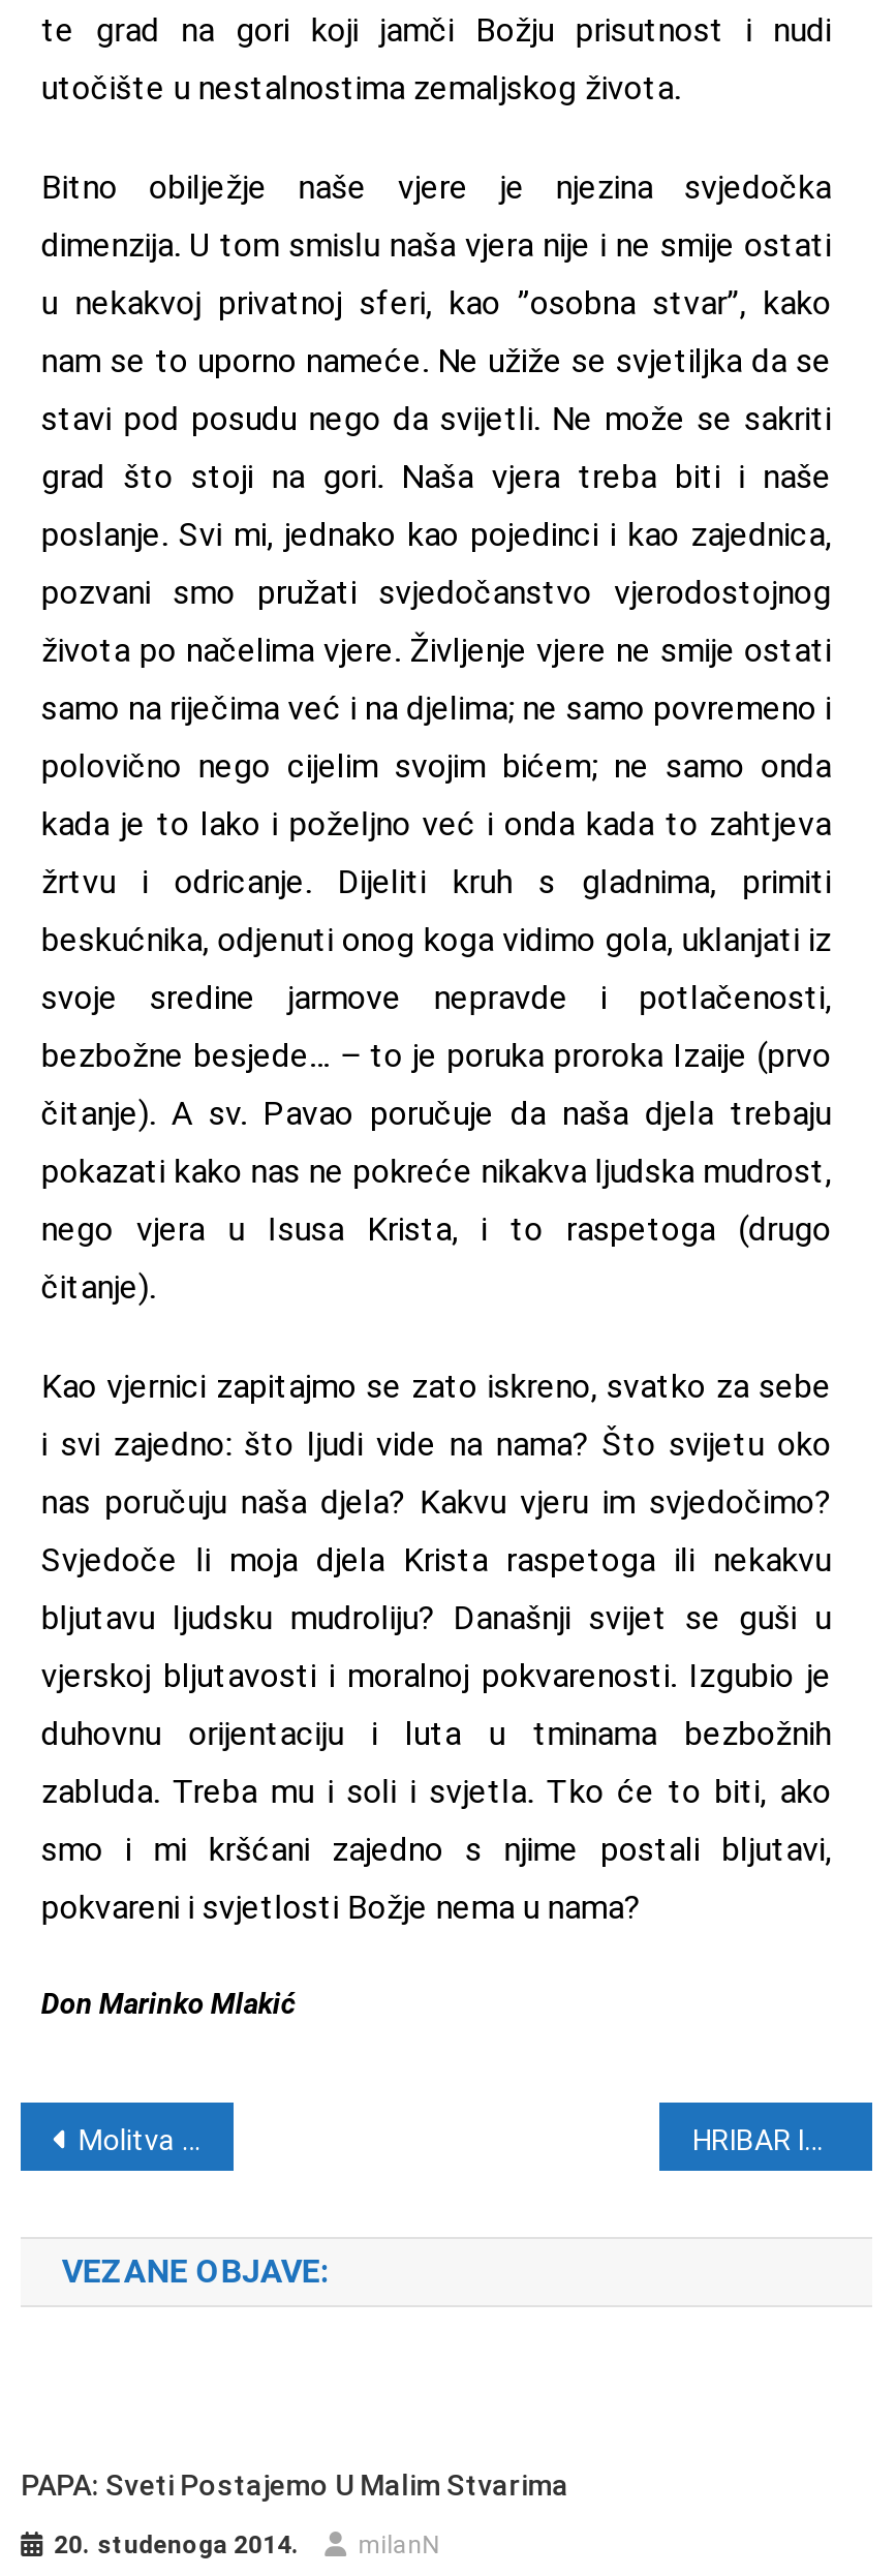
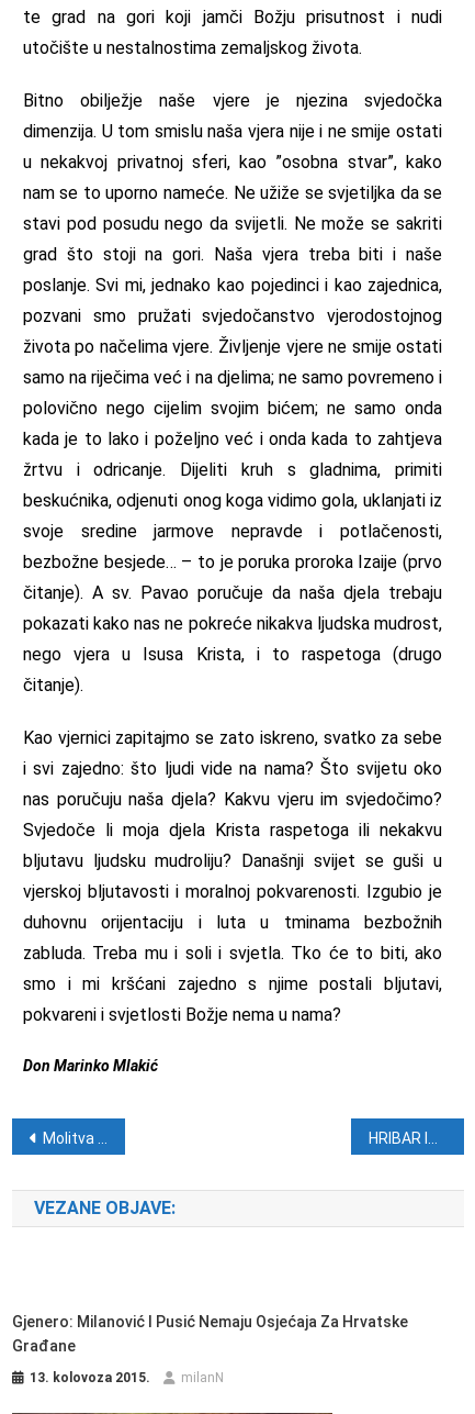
- PAPA: Sveti Postajemo U Malim Stvarima
+ Gjenero: Milanović I Pusić Nemaju Osjećaja Za Hrvatske
+ Građane

- 20. studenoga 2014. milanN
+ 13. kolovoza 2015. milanN
